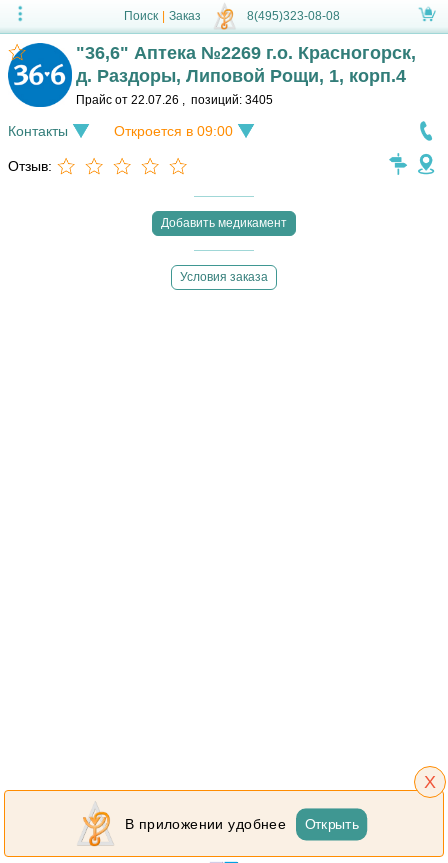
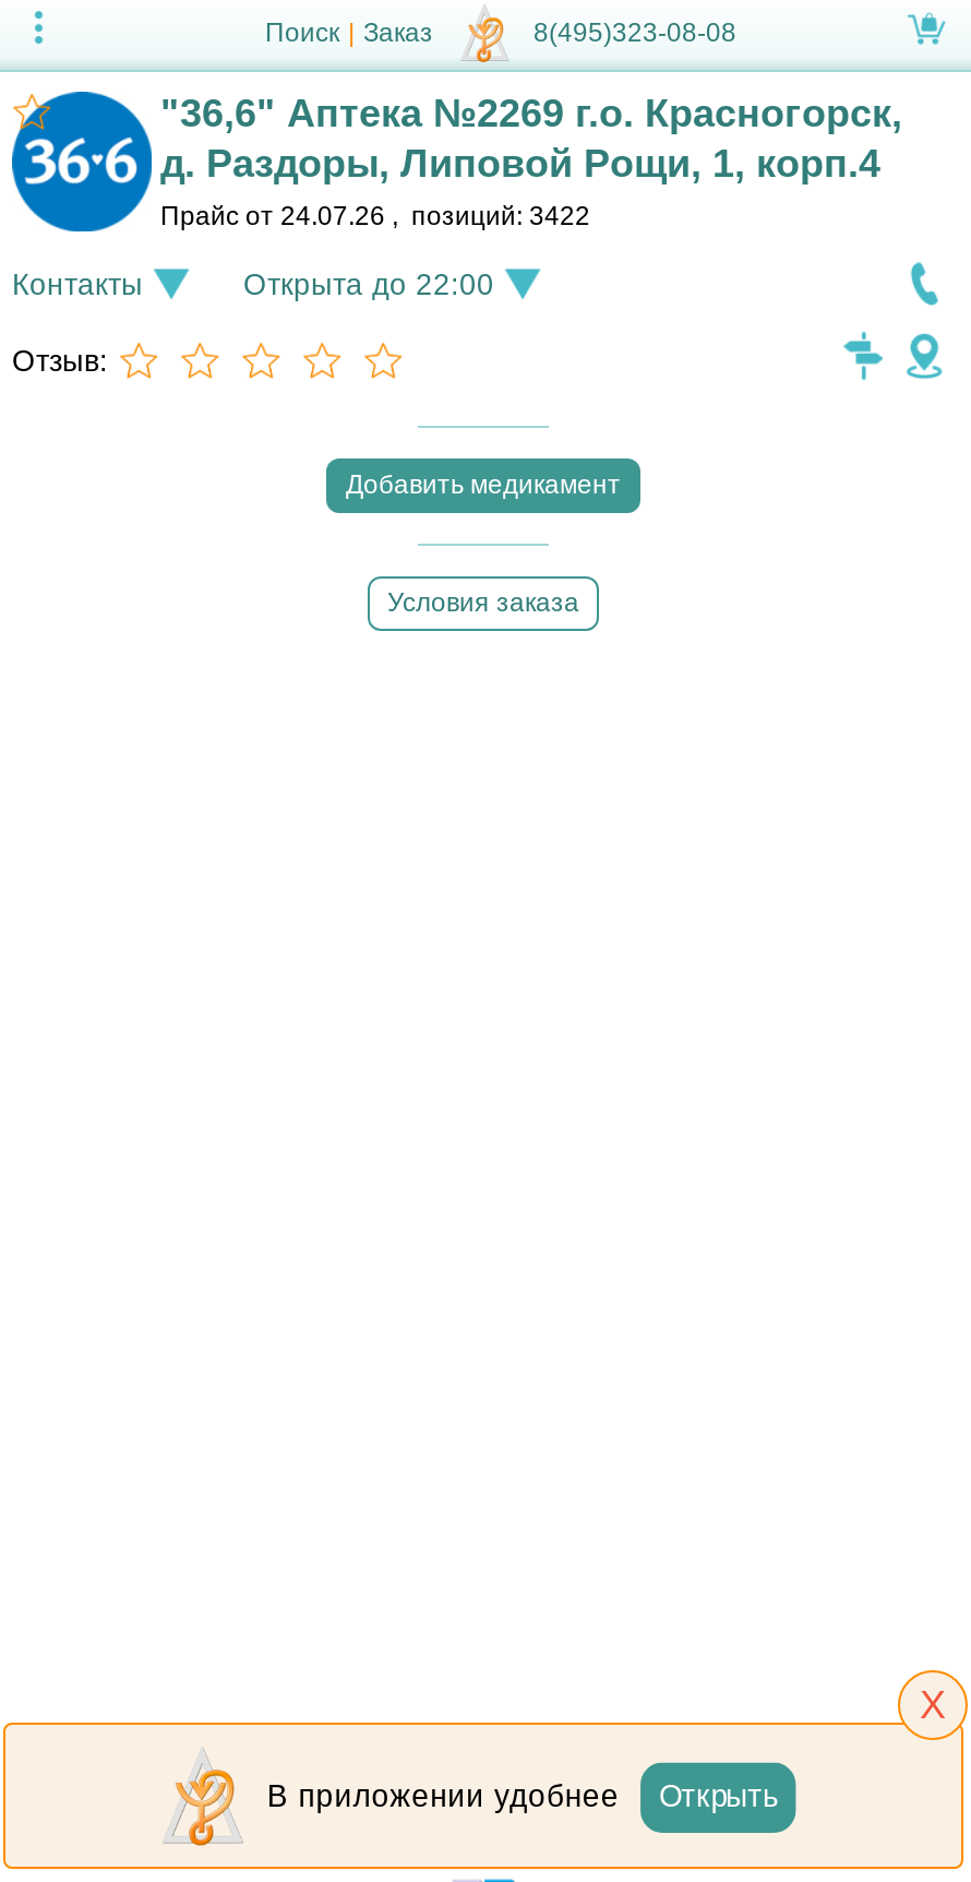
- Прайс от 22.07.26 , позиций: 3405
+ Прайс от 24.07.26 , позиций: 3422

- Откроется в 09:00
+ Открыта до 22:00
